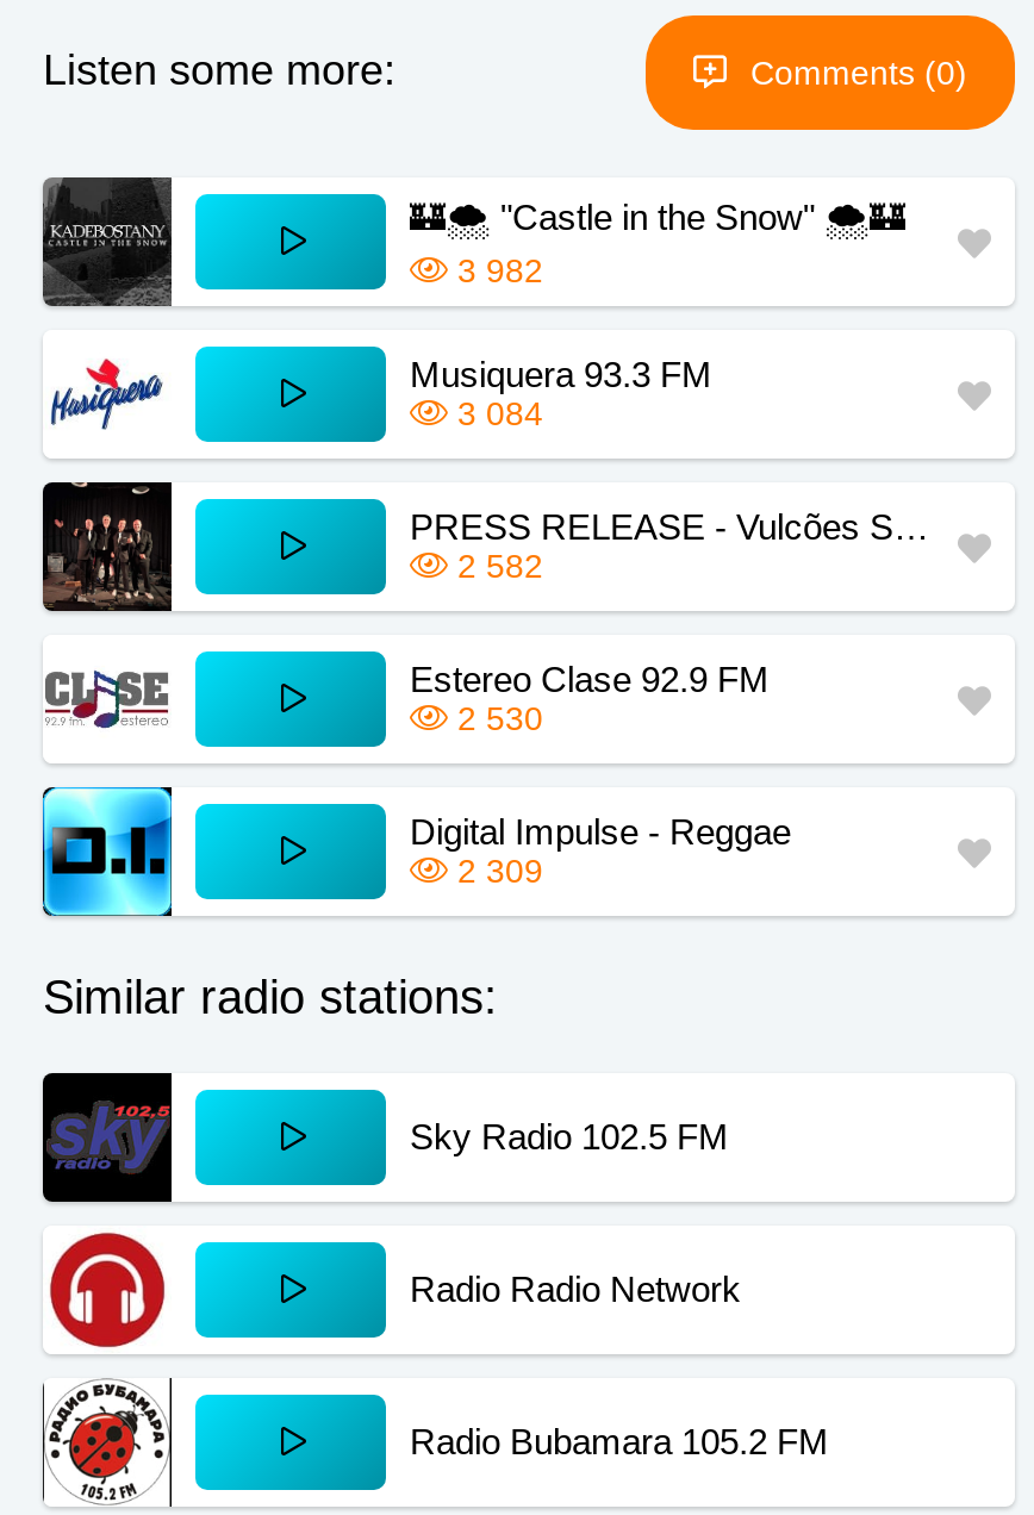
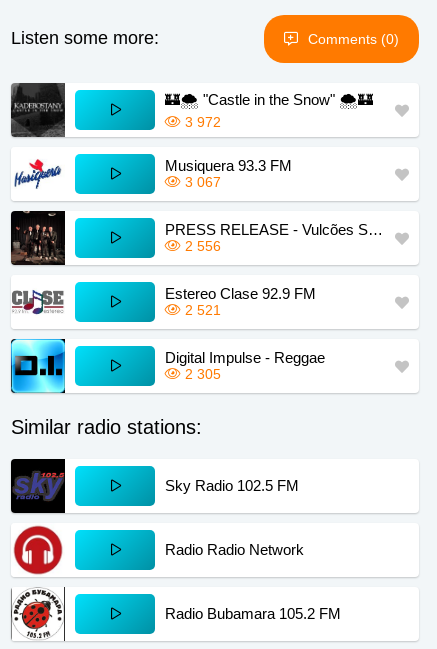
- 3 982
+ 3 972

- 3 084
+ 3 067

- 2 582
+ 2 556

- 2 530
+ 2 521

- 2 309
+ 2 305
